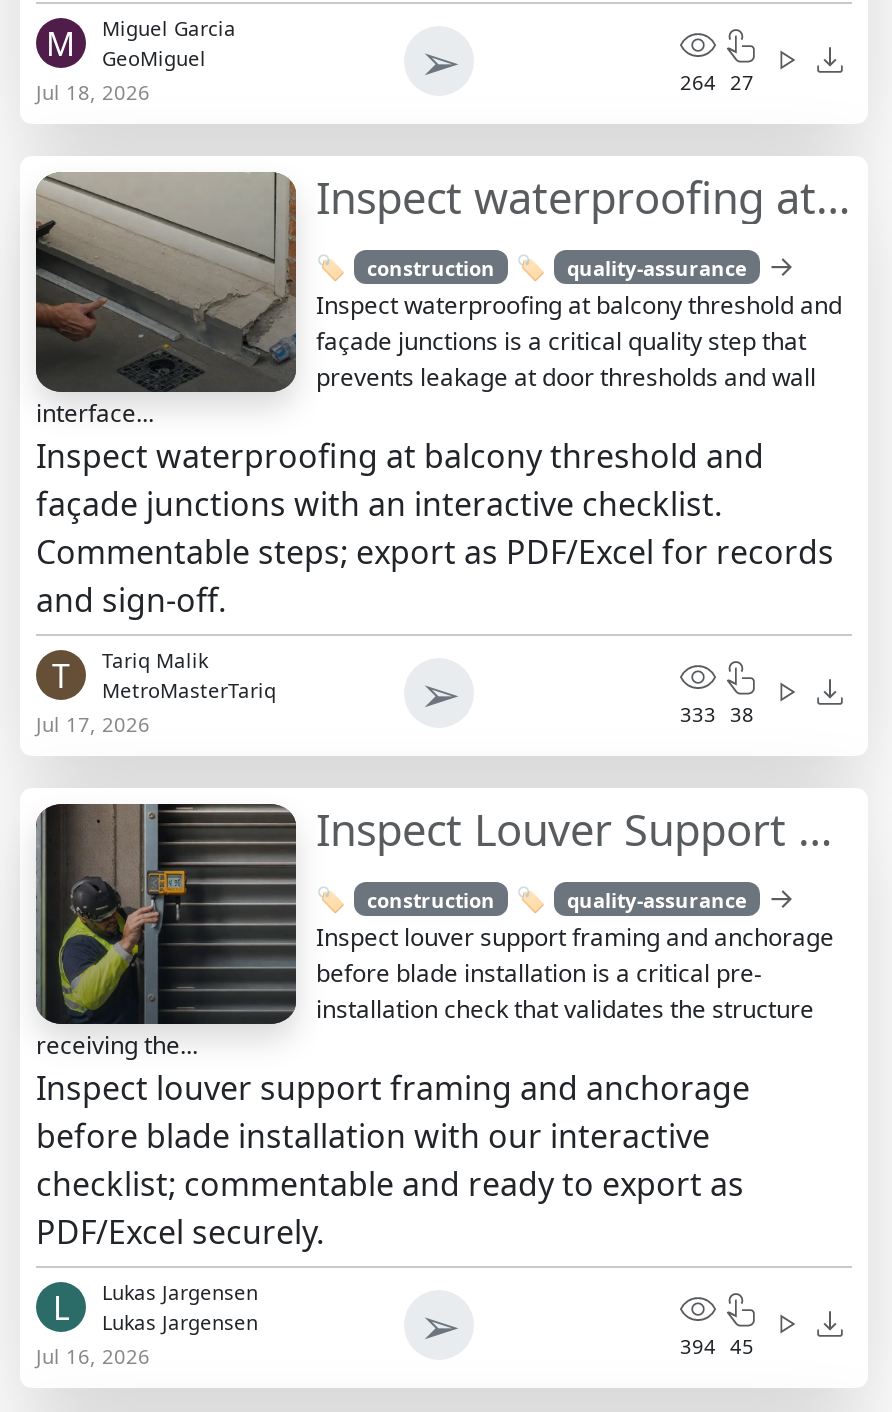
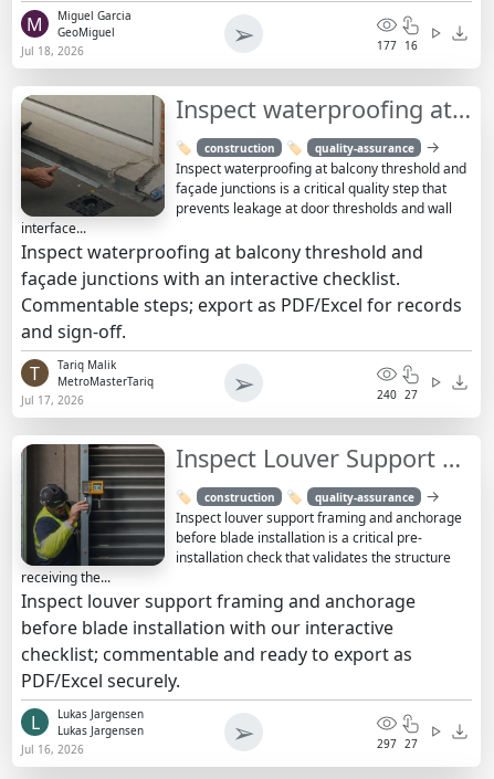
- 264 27
+ 177 16

- 333 38
+ 240 27

- 394 45
+ 297 27
